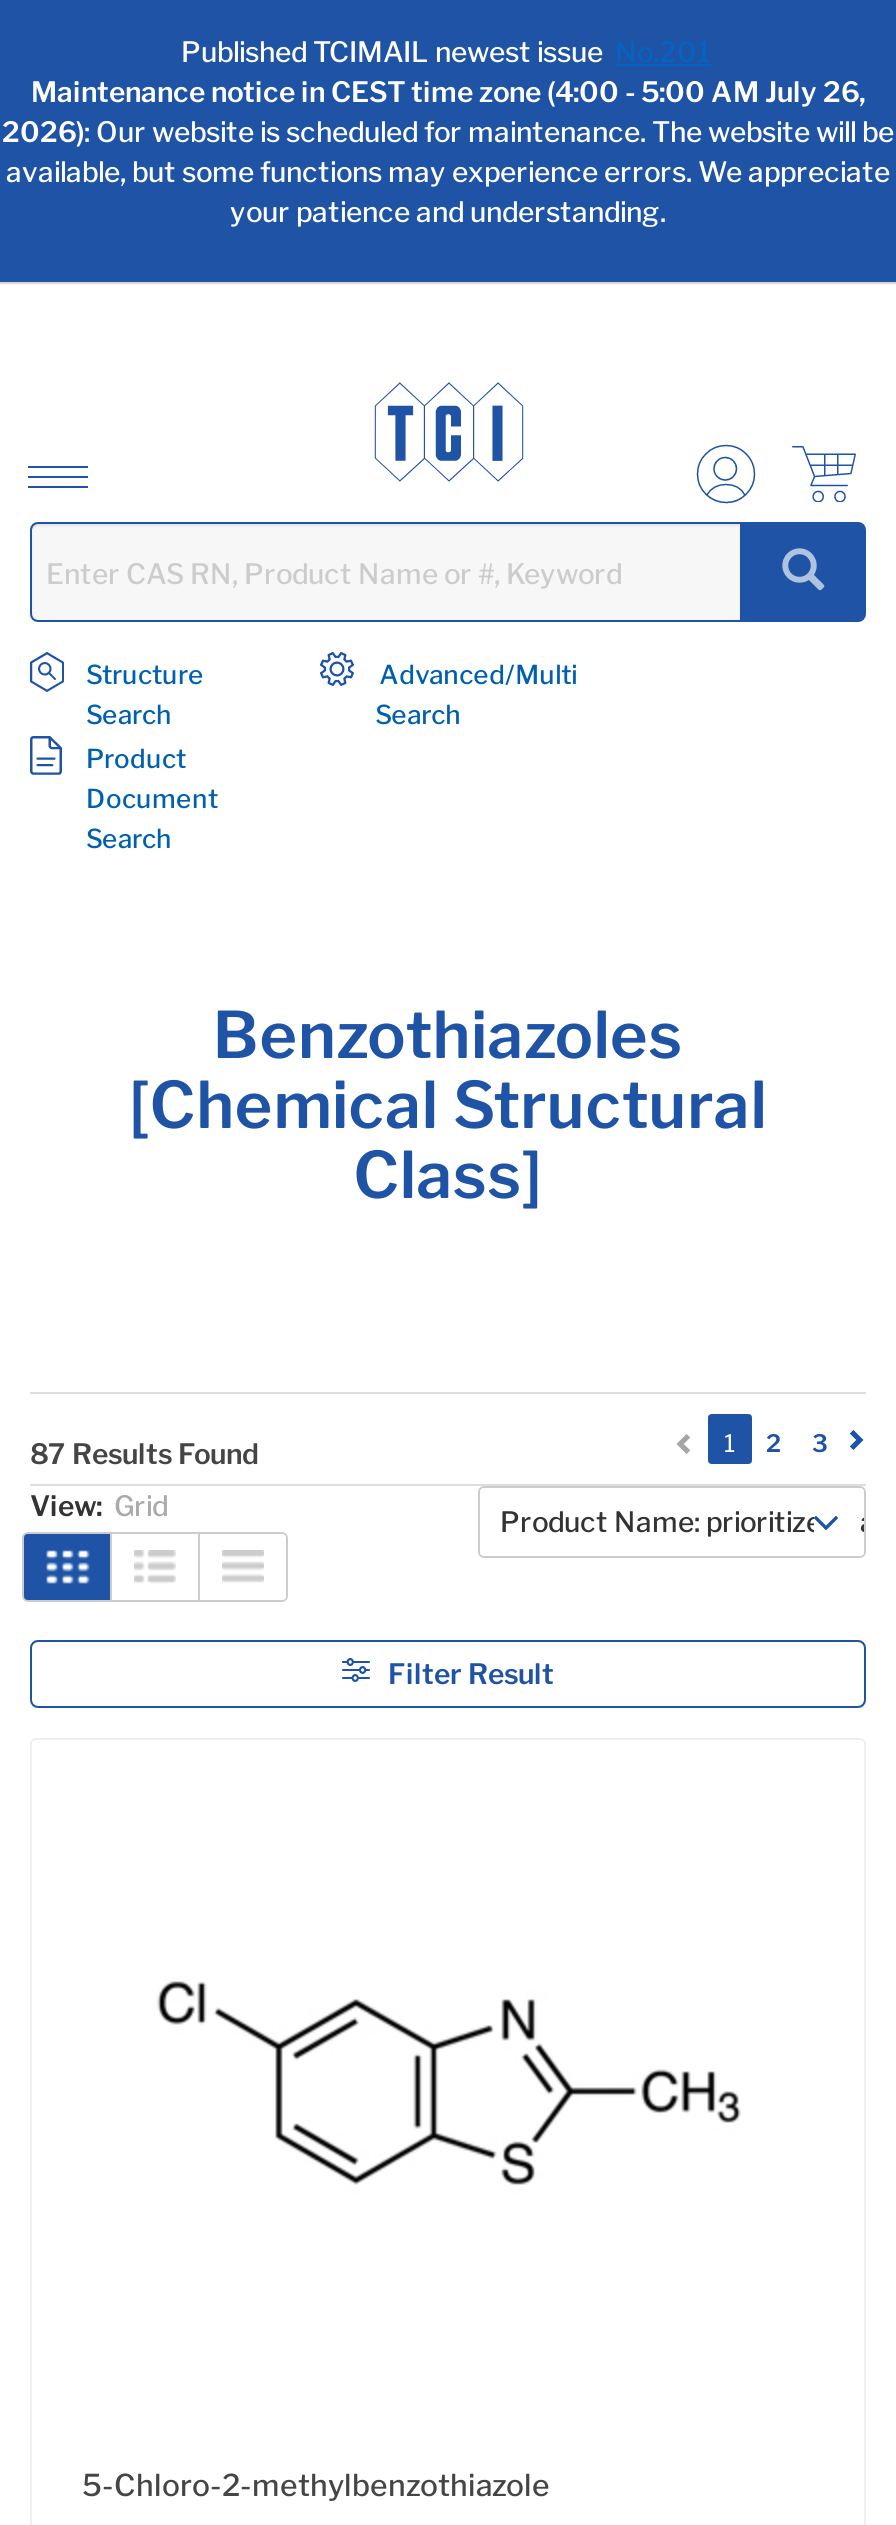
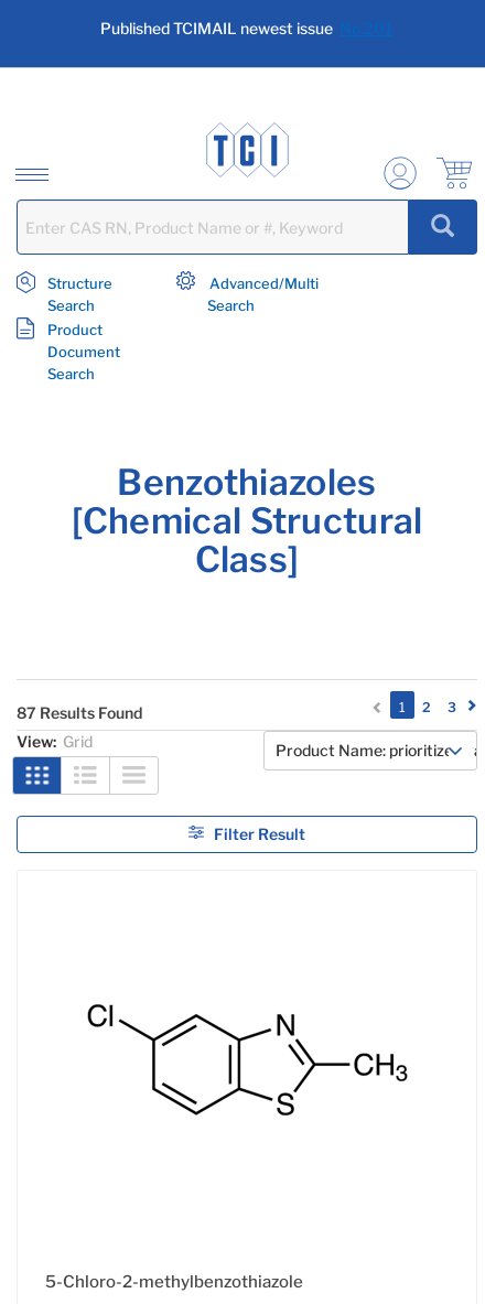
- Maintenance notice in CEST time zone (4:00 - 5:00 AM July 26,
- 2026): Our website is scheduled for maintenance. The website will be
- available, but some functions may experience errors. We appreciate
- your patience and understanding.
